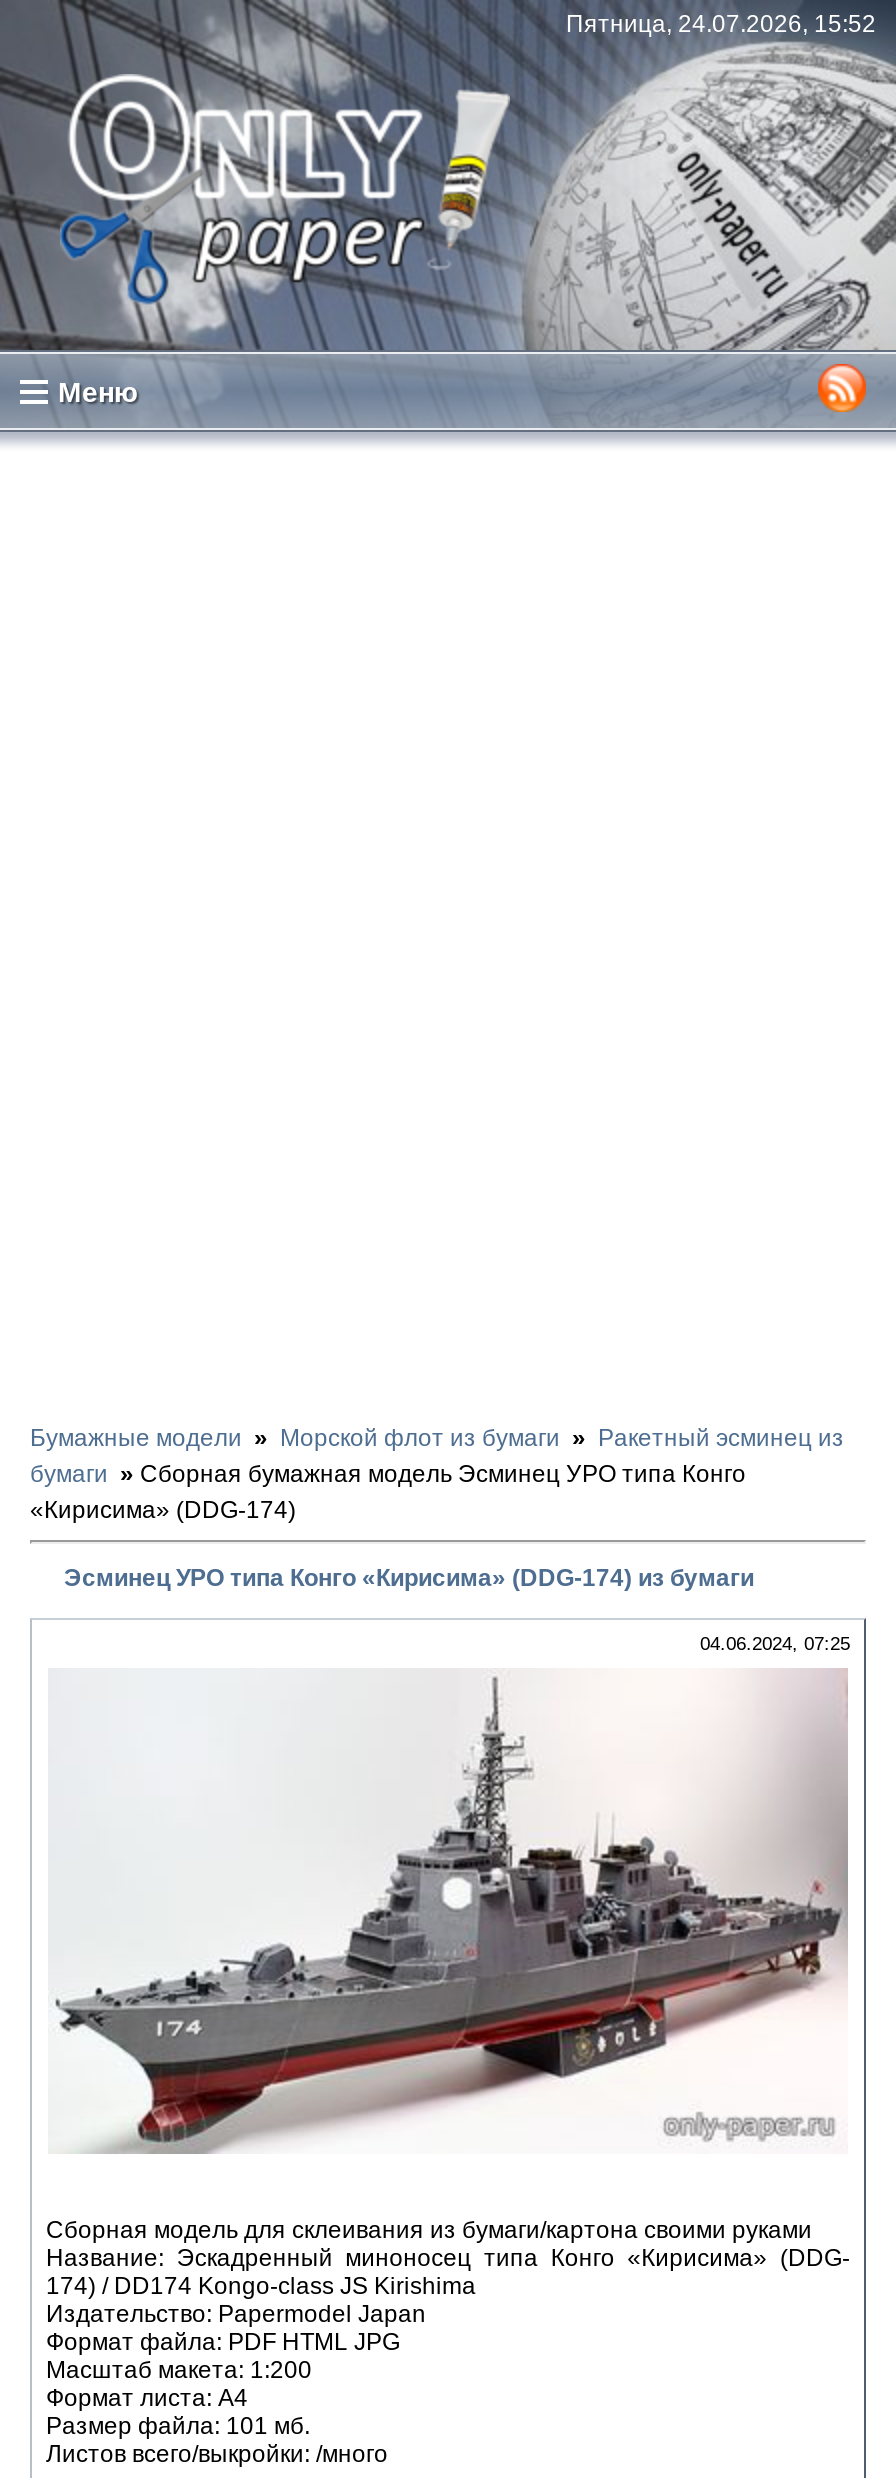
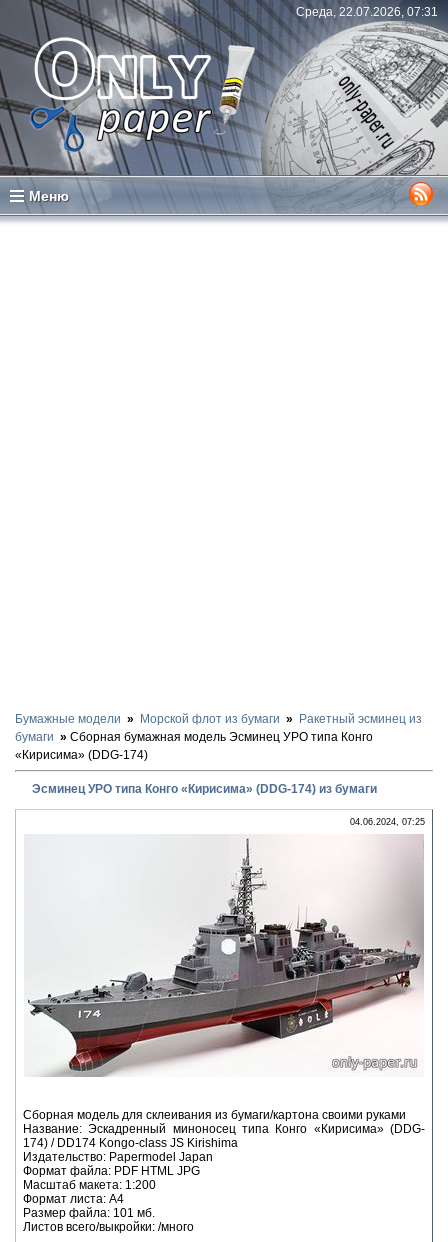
- Пятница, 24.07.2026, 15:52
+ Среда, 22.07.2026, 07:31
